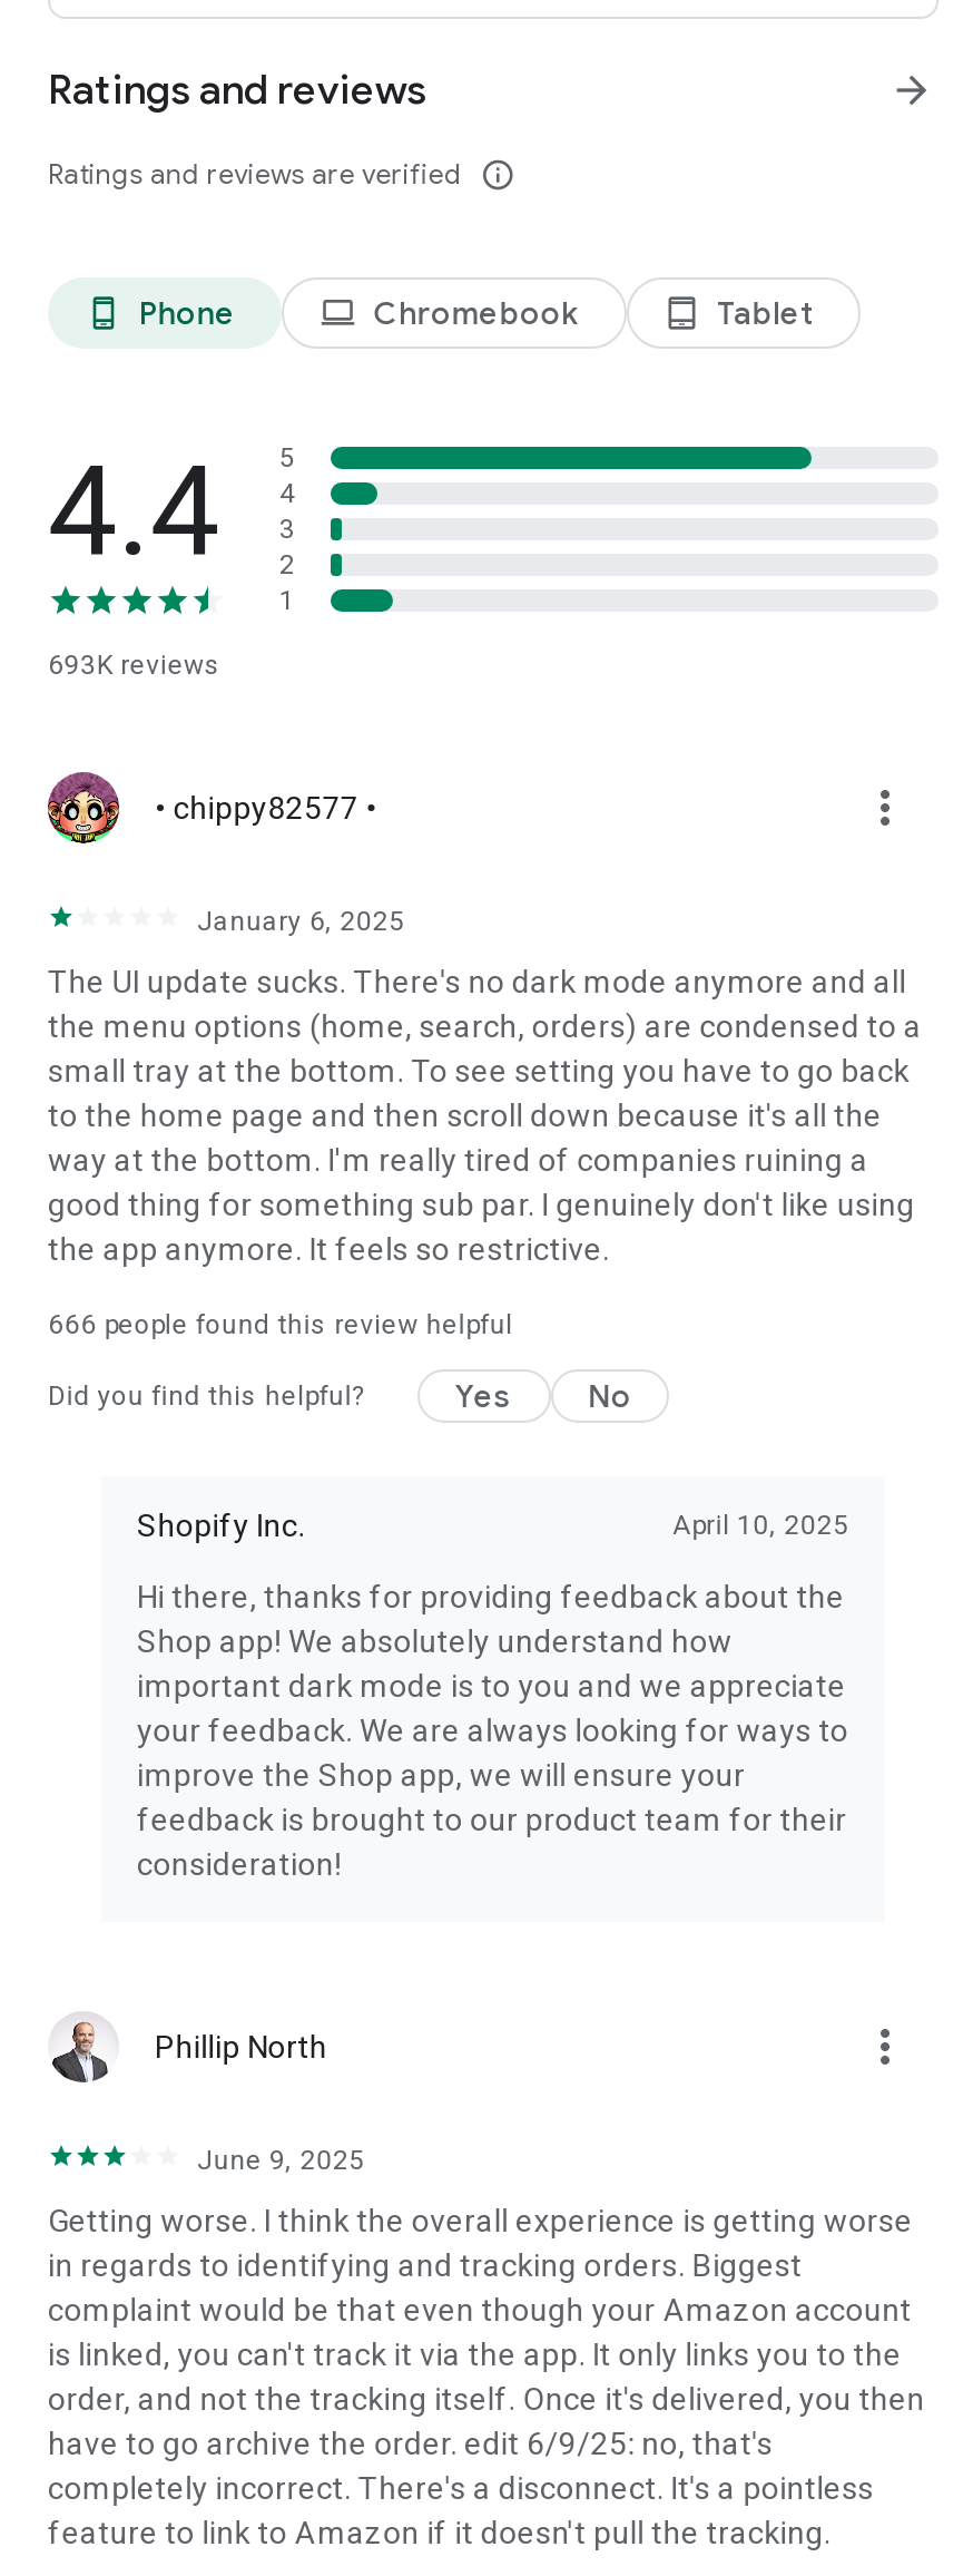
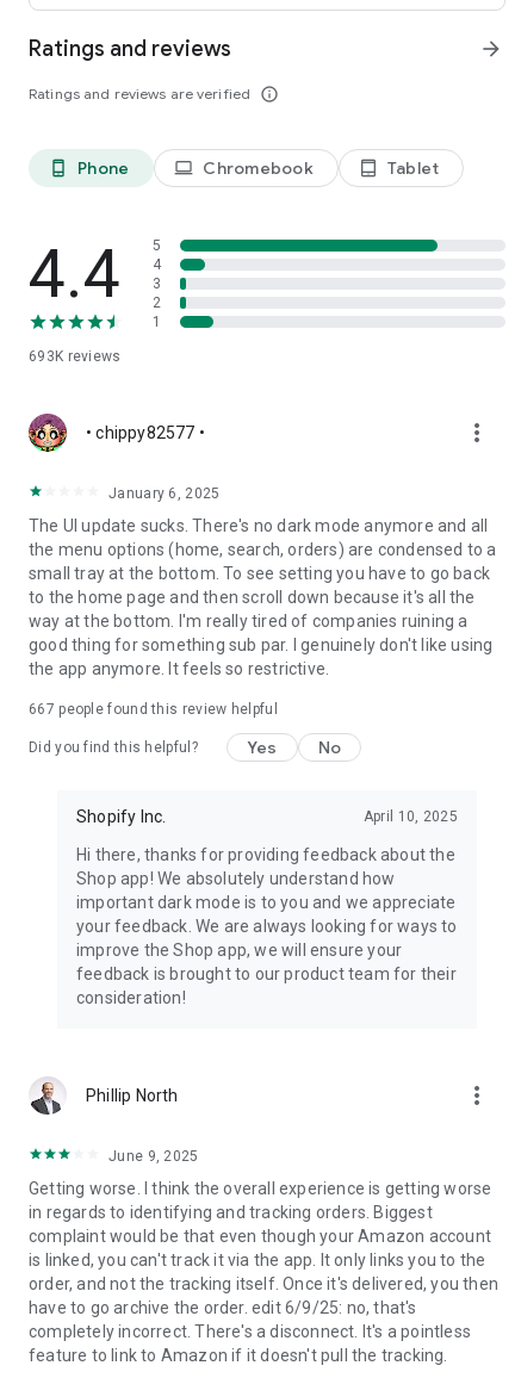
- 666 people found this review helpful
+ 667 people found this review helpful
